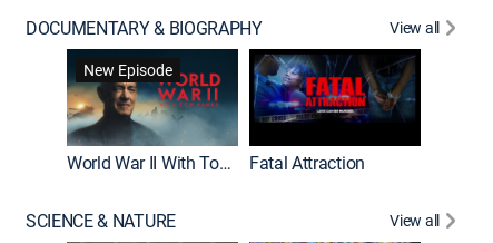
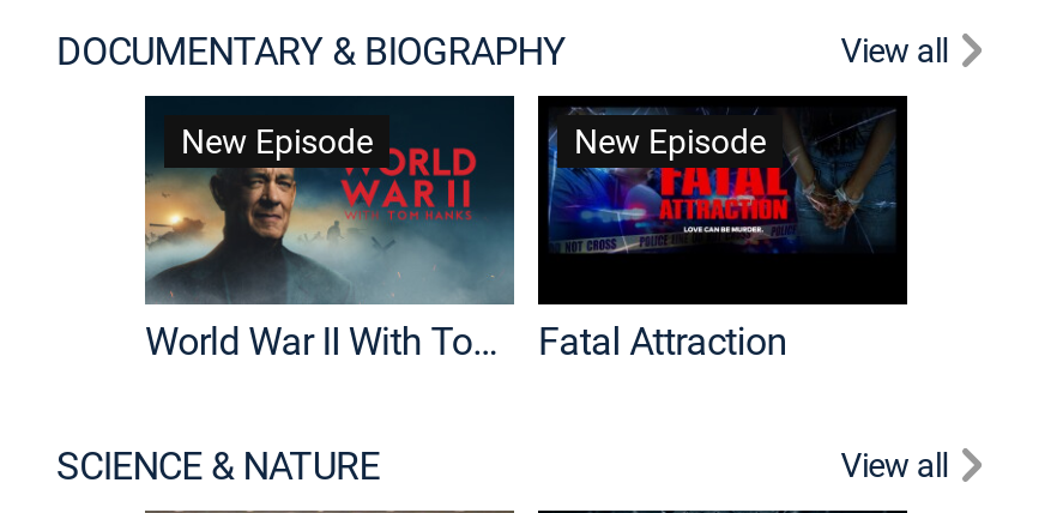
+ New Episode
